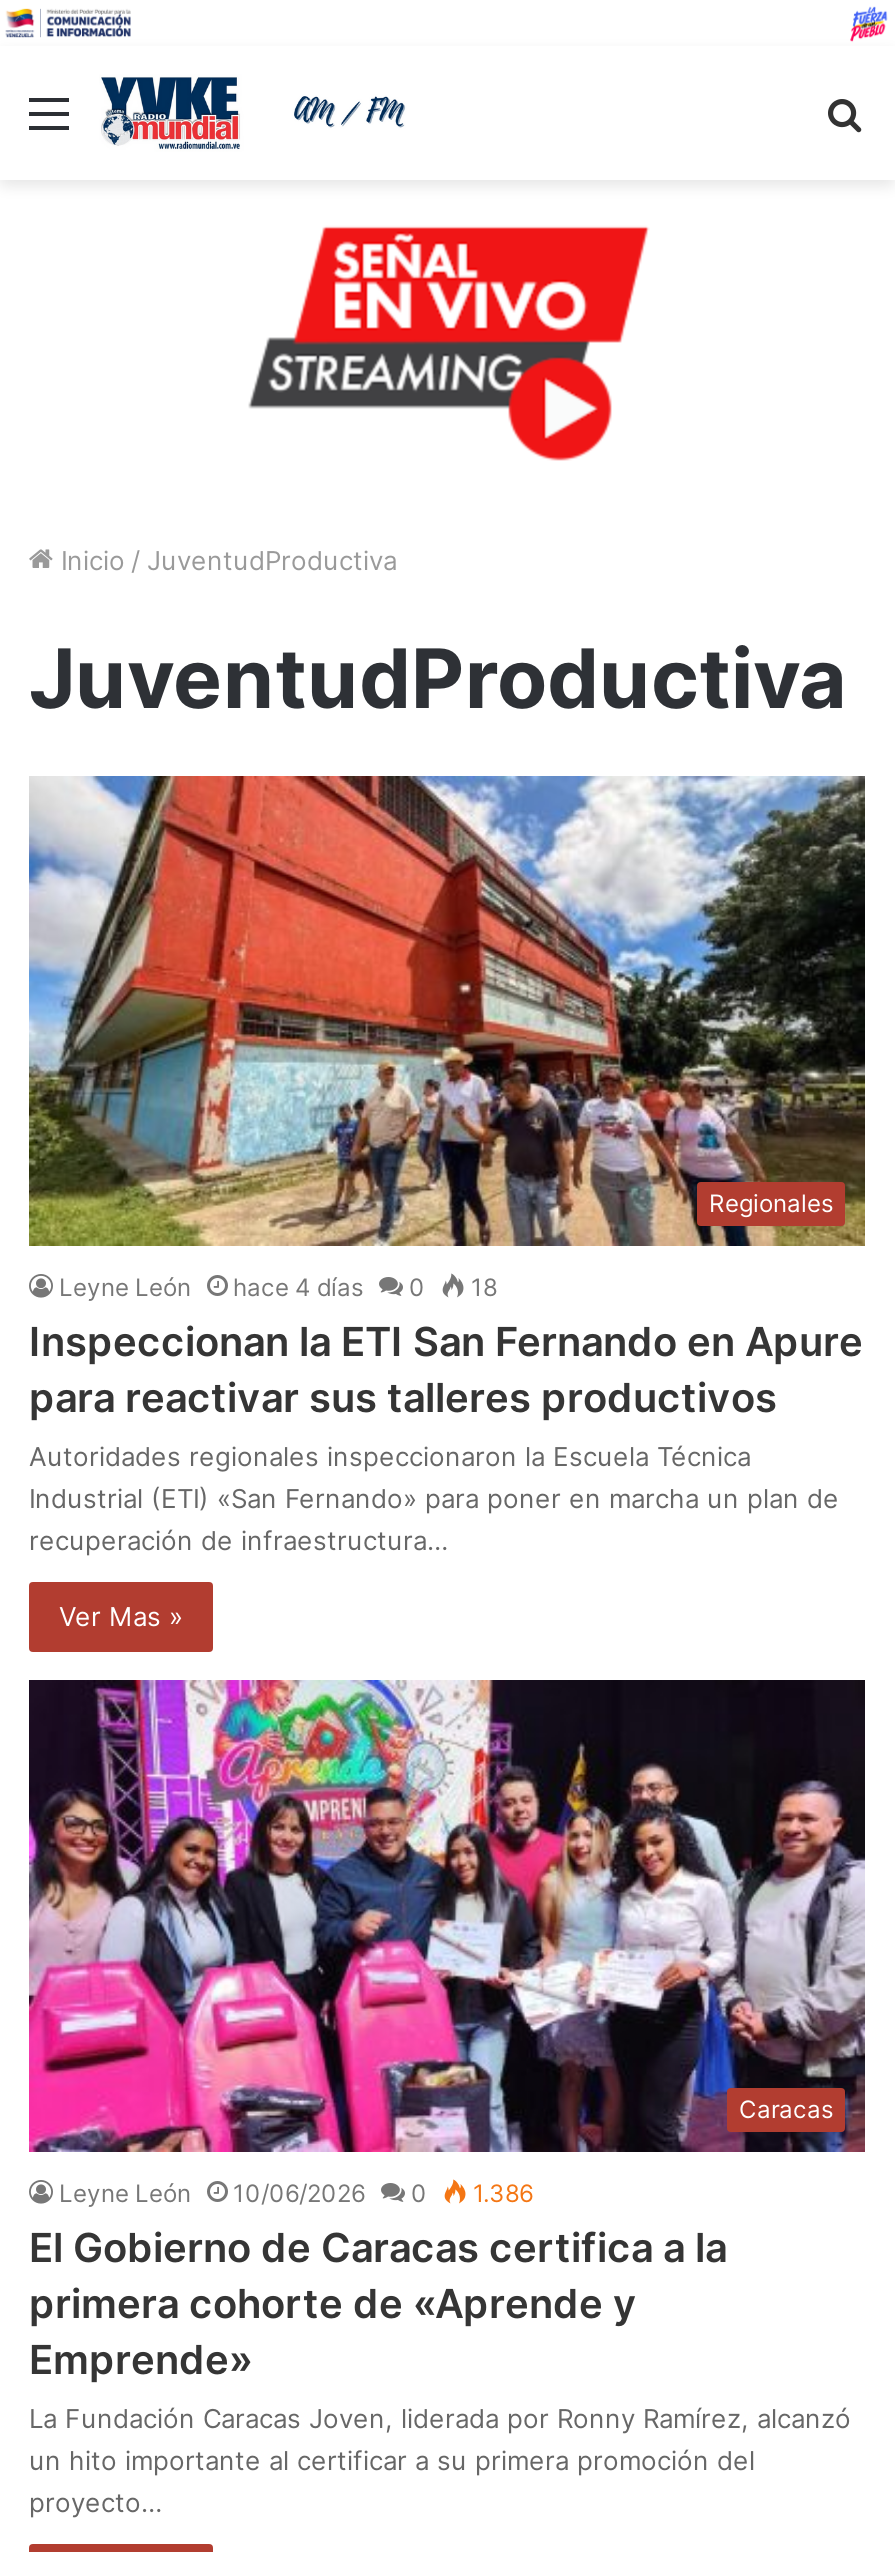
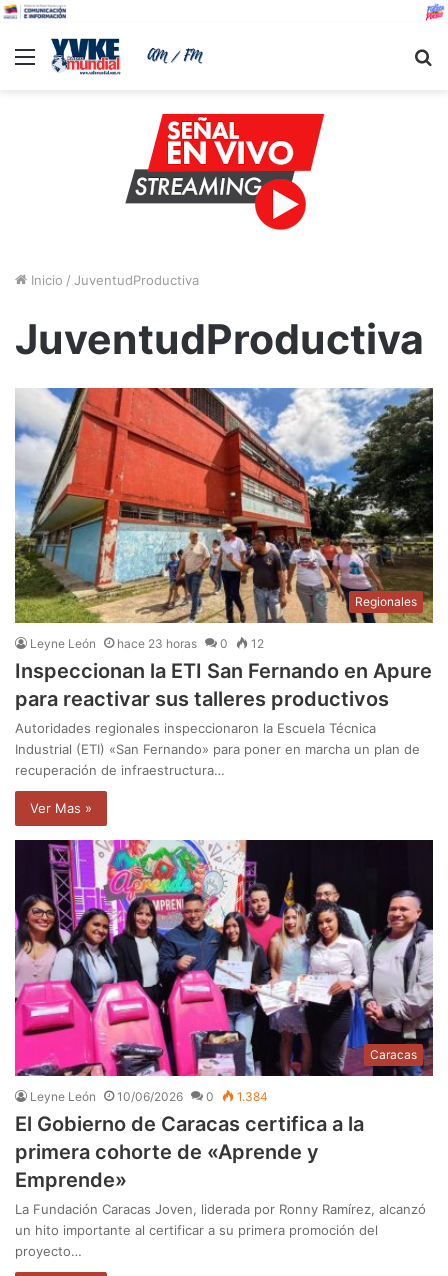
- hace 4 días
+ hace 23 horas

- 18
+ 12

- Leyne León 10/06/2026 0 1.386
+ Leyne León 10/06/2026 0 1.384
